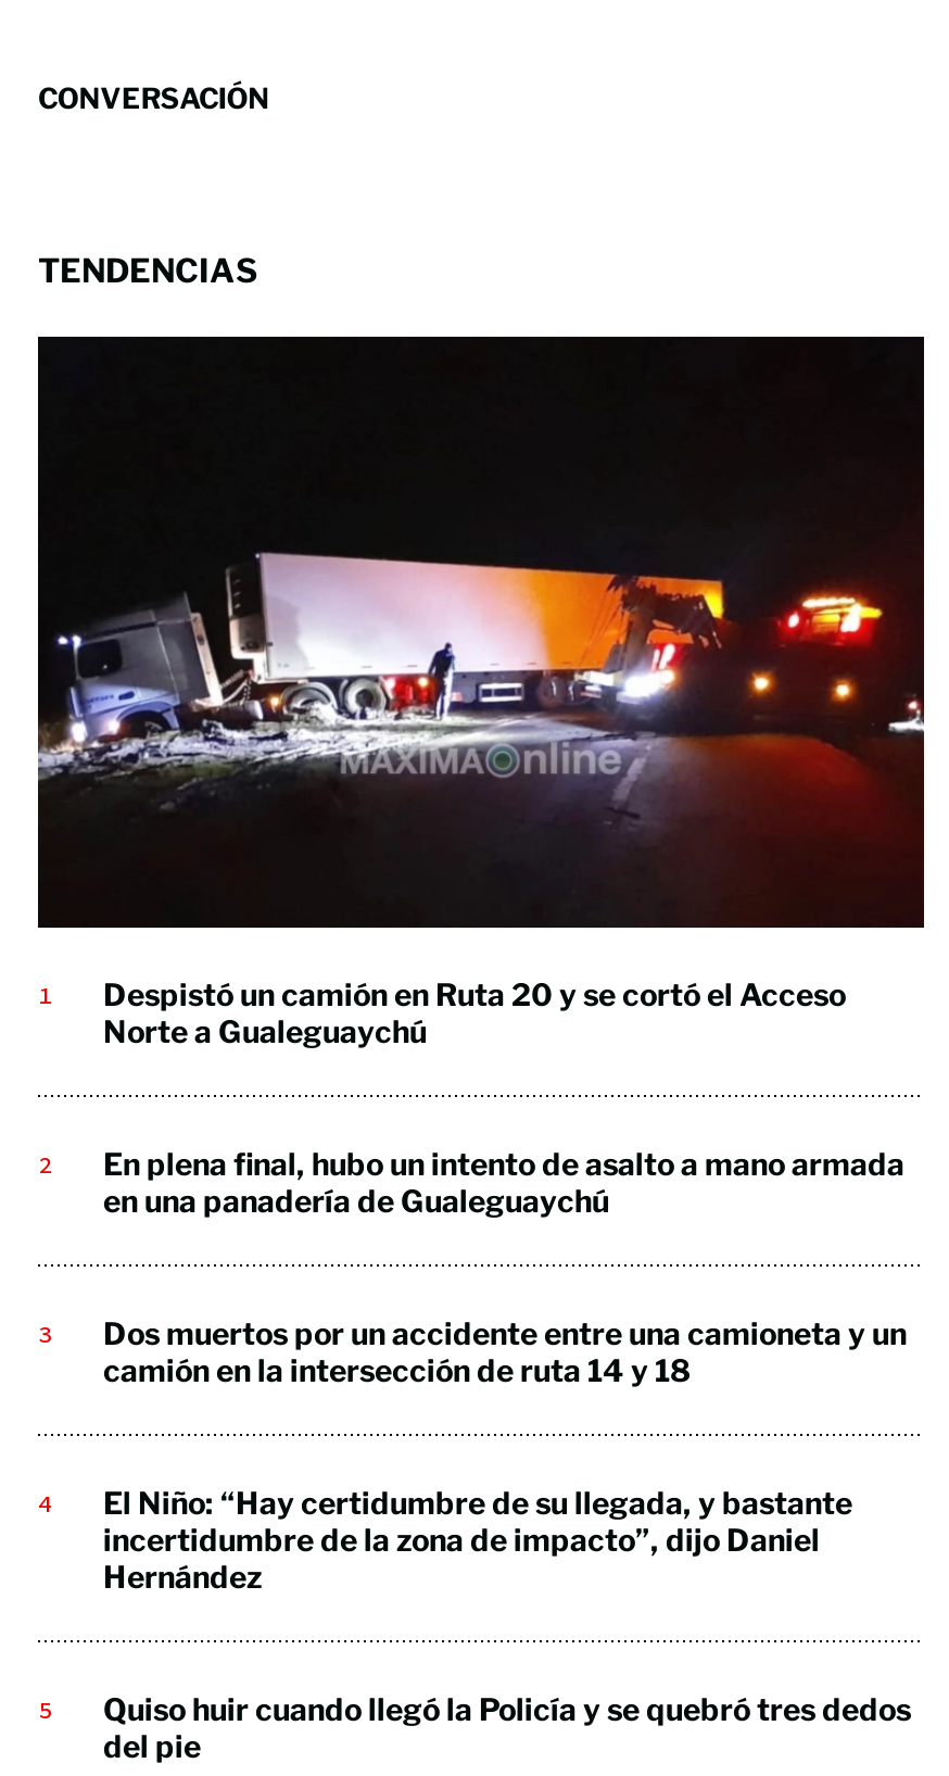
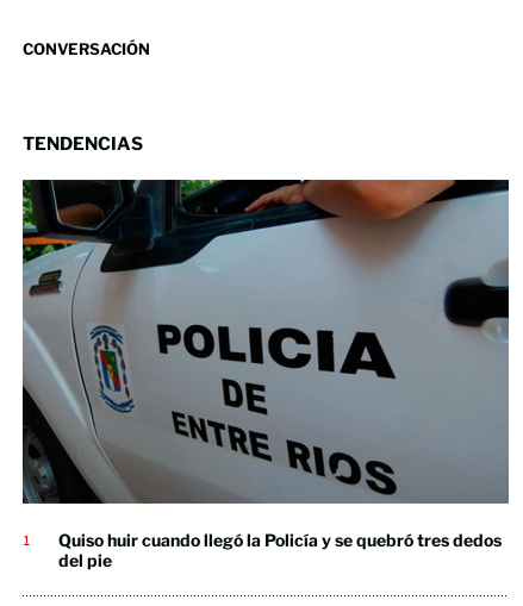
- [image]
+ [image]

- Despistó un camión en Ruta 20 y se cortó el Acceso
- Norte a Gualeguaychú

- En plena final, hubo un intento de asalto a mano armada
- en una panadería de Gualeguaychú

- Dos muertos por un accidente entre una camioneta y un
- camión en la intersección de ruta 14 y 18

- El Niño: “Hay certidumbre de su llegada, y bastante
- incertidumbre de la zona de impacto”, dijo Daniel
- Hernández
